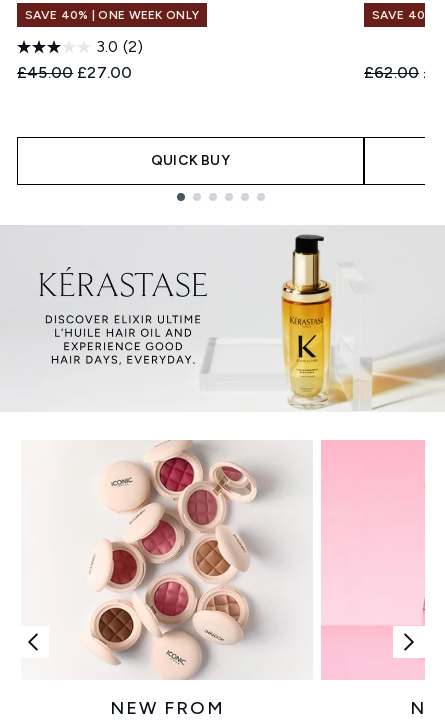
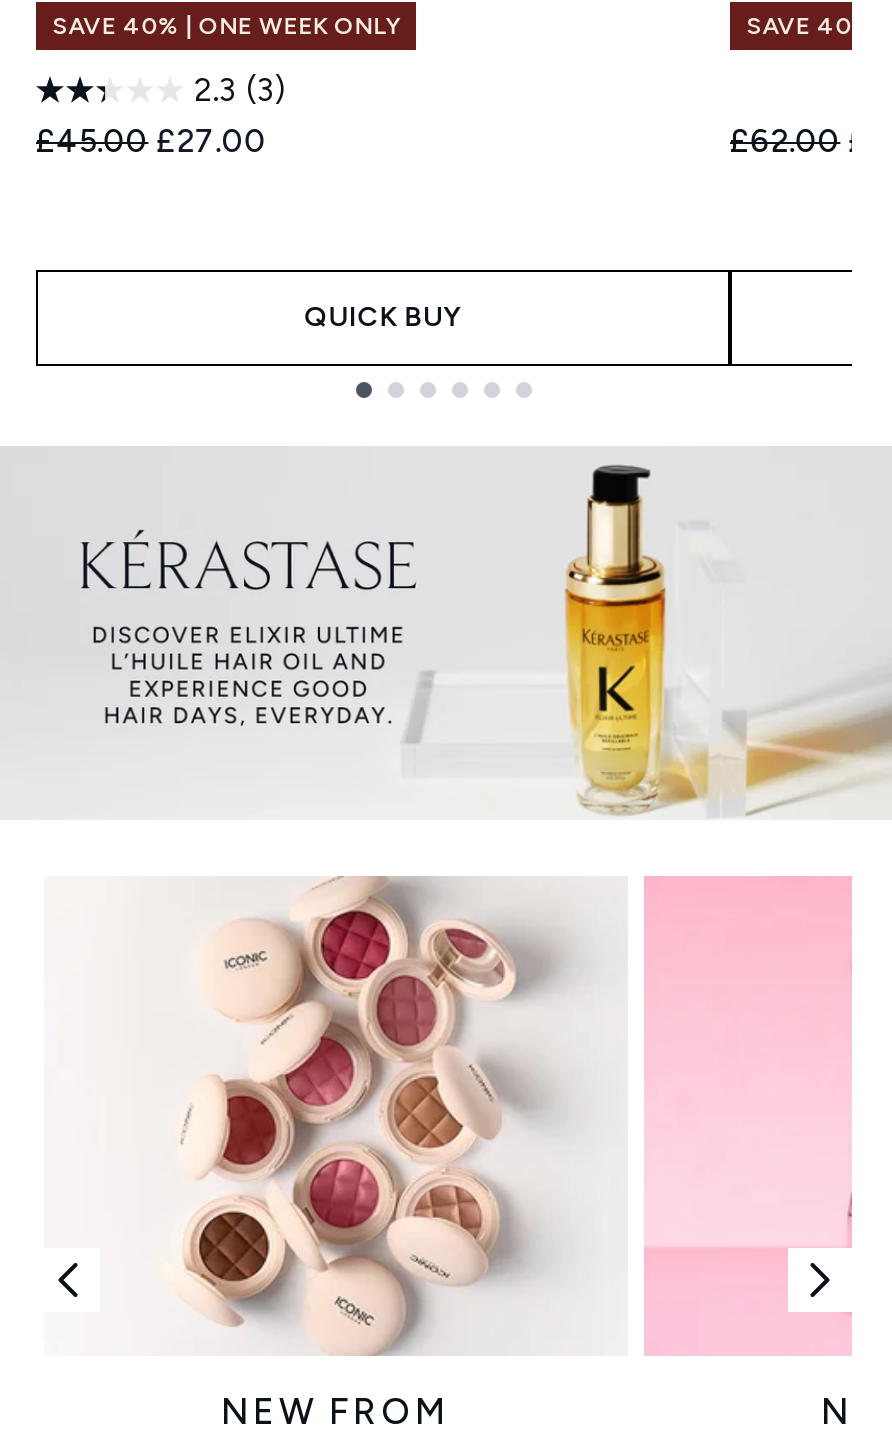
- 3.0 (2)
+ 2.3 (3)
